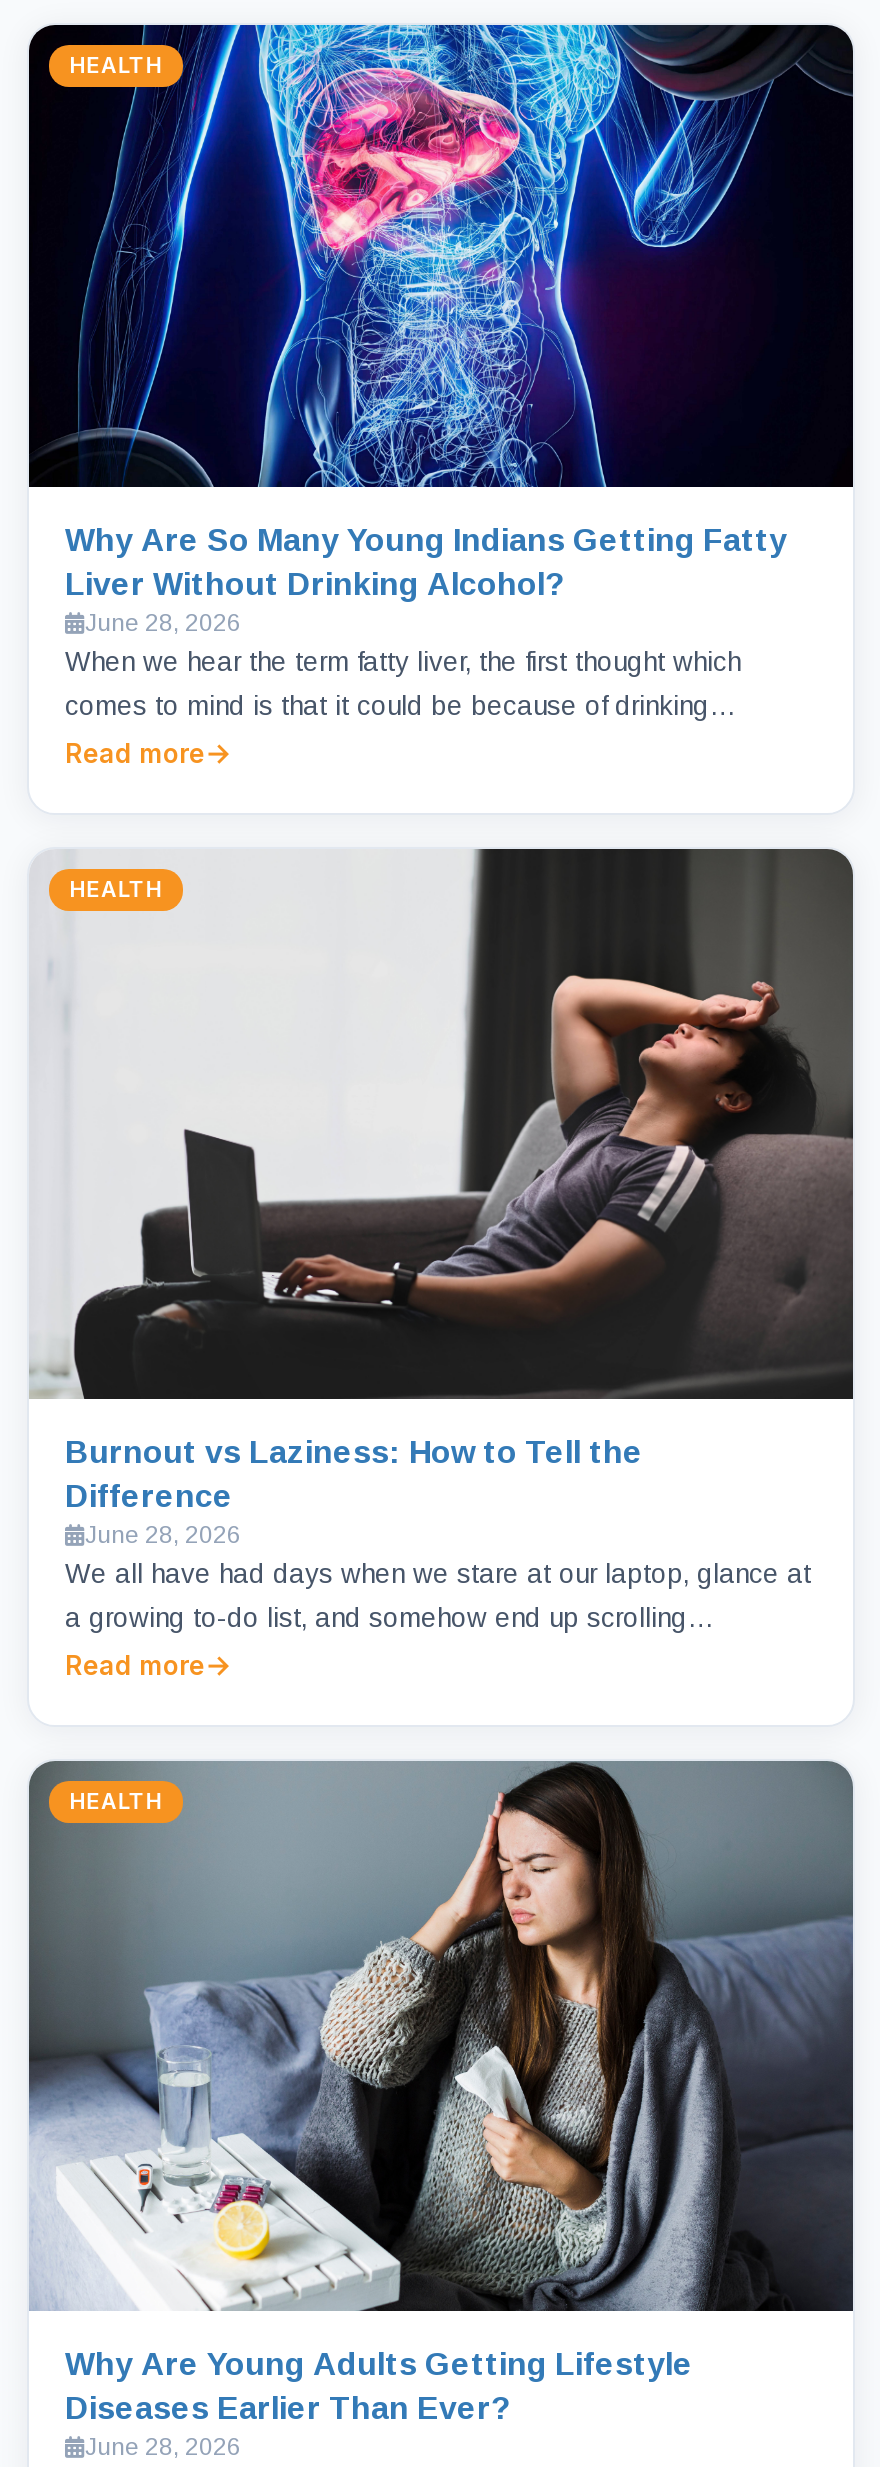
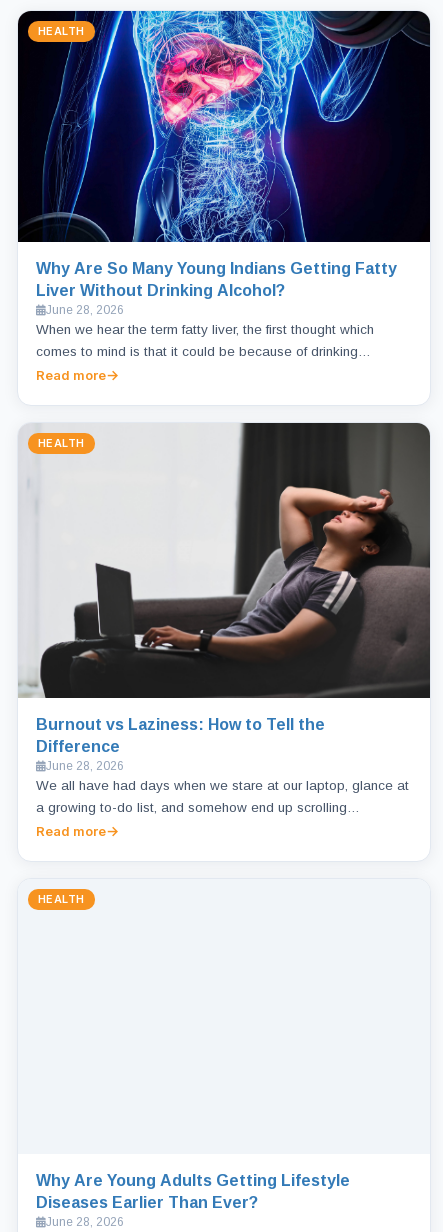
- [image]
